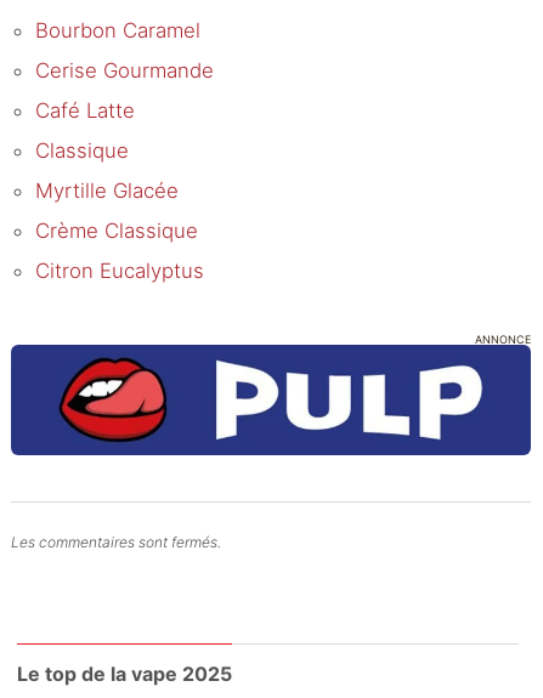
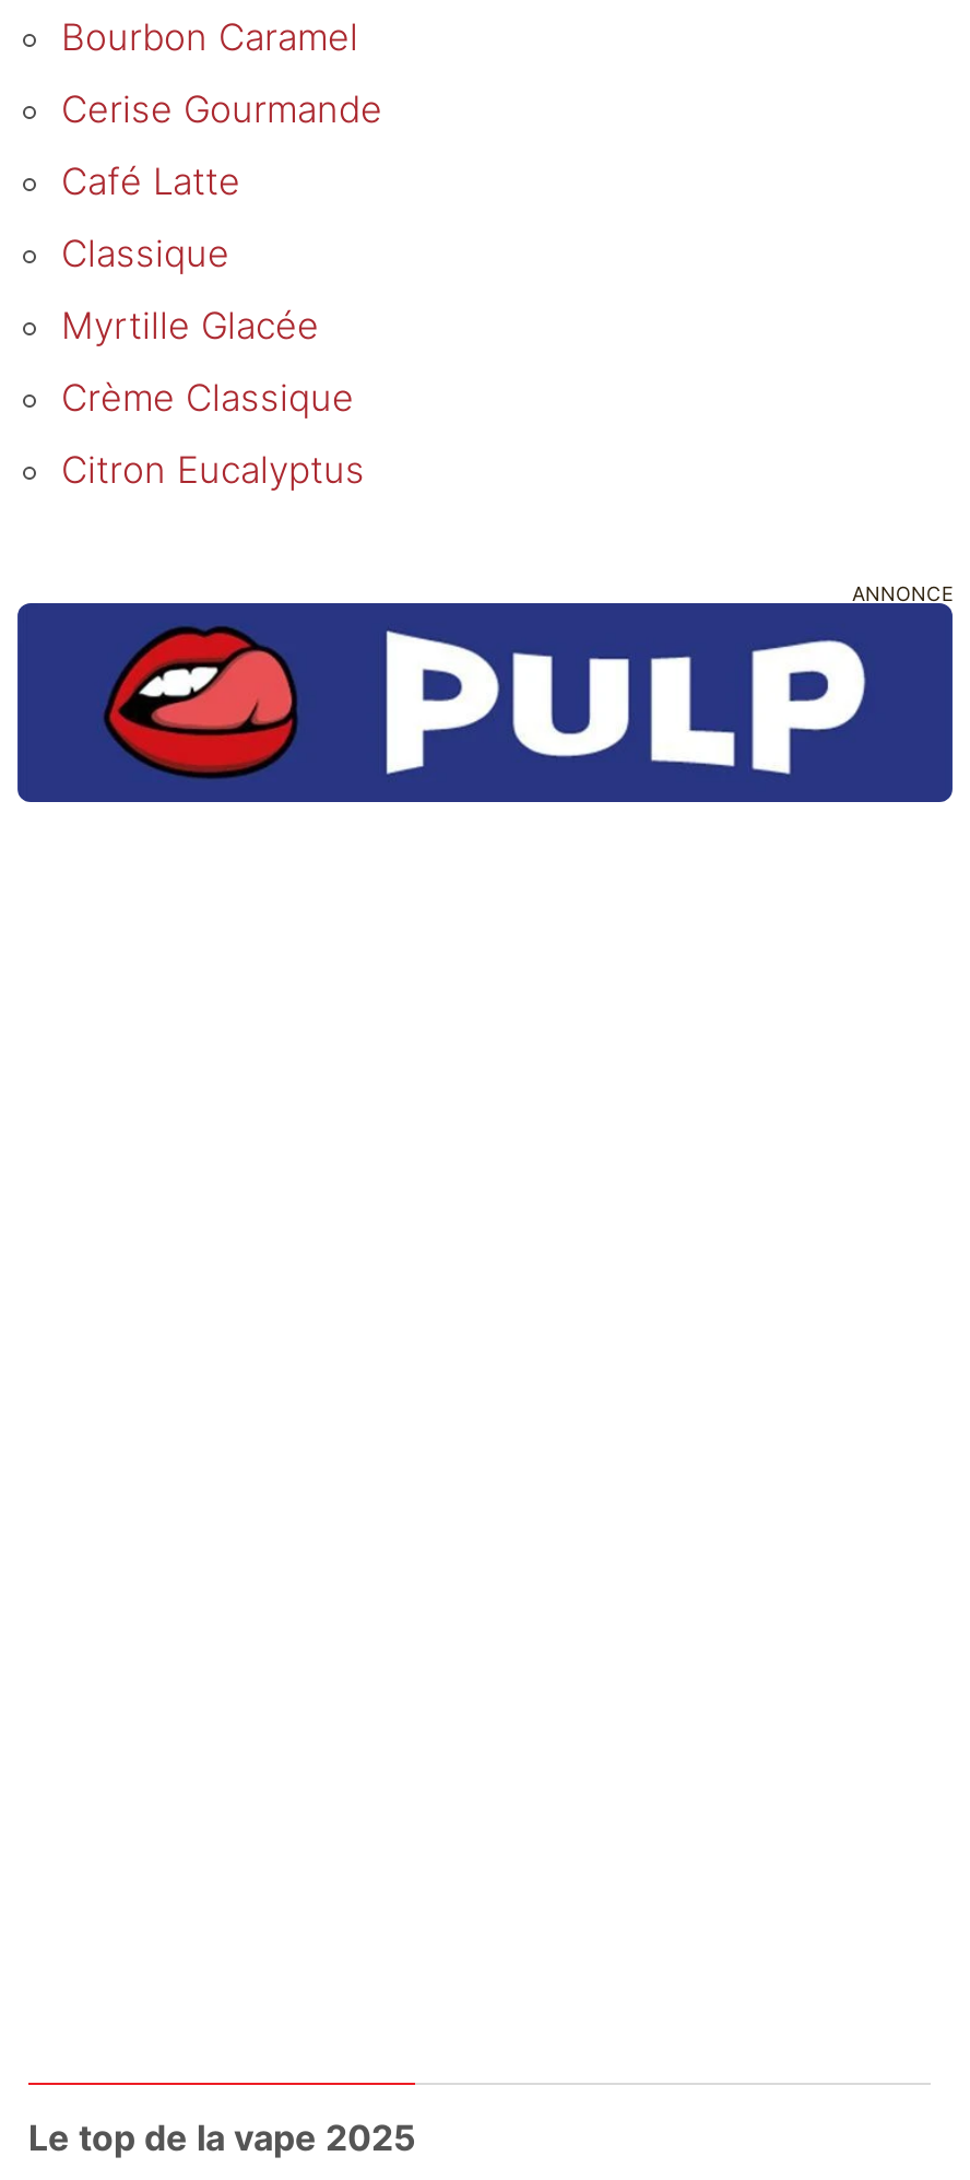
- Les commentaires sont fermés.
